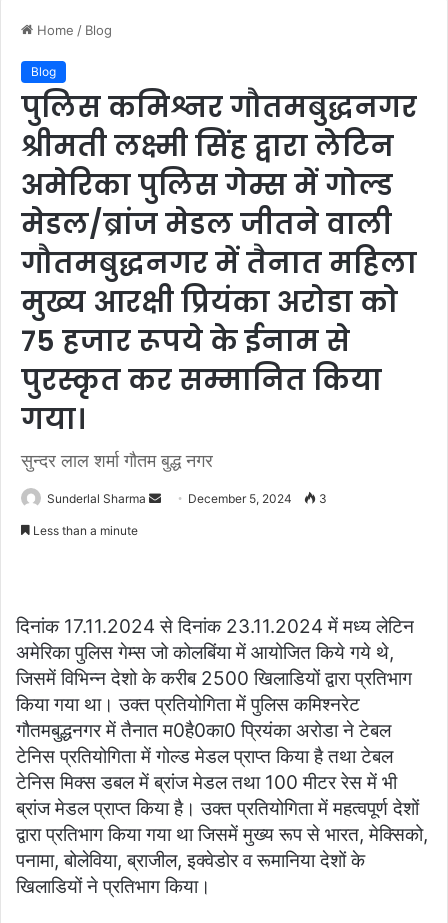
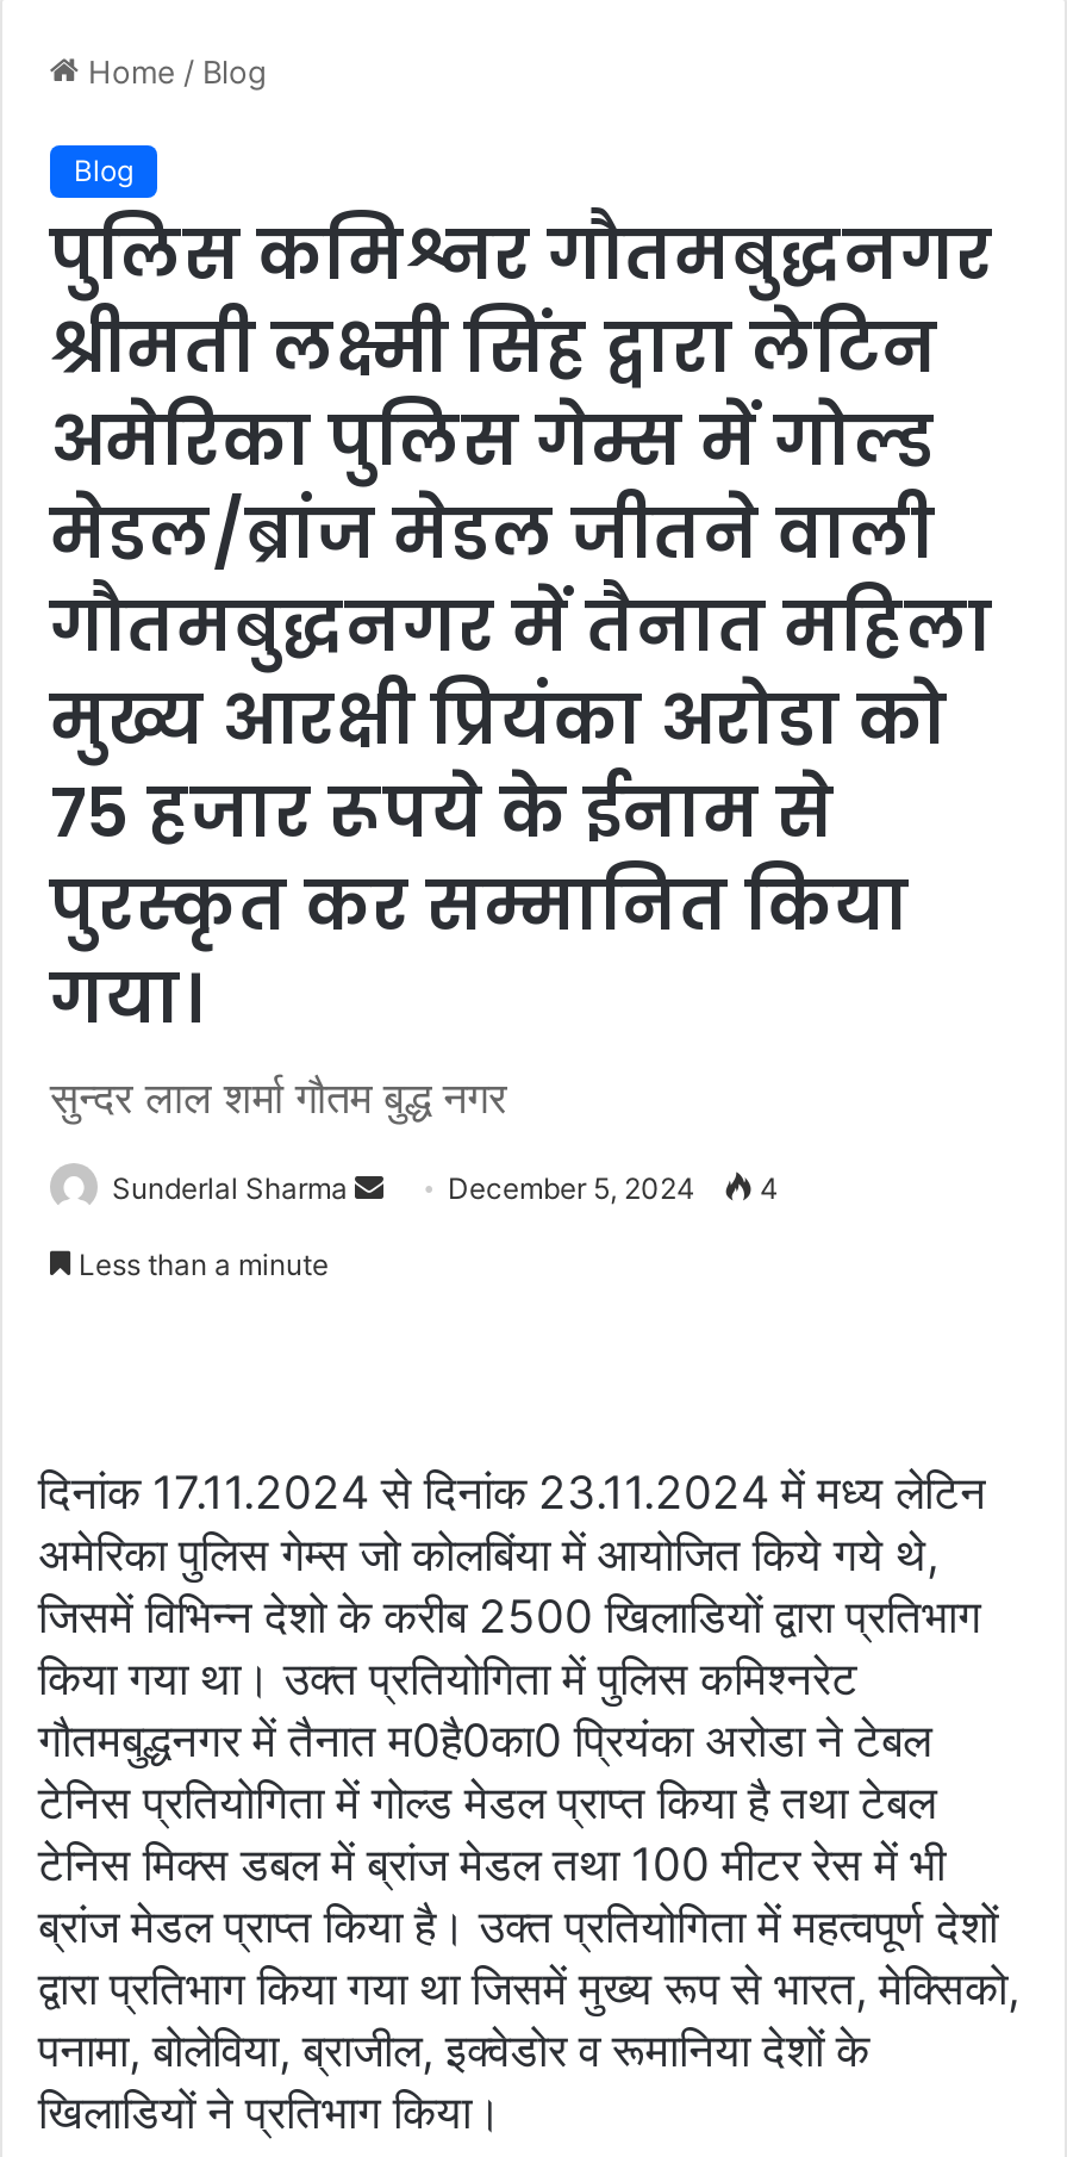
- 3
+ 4
